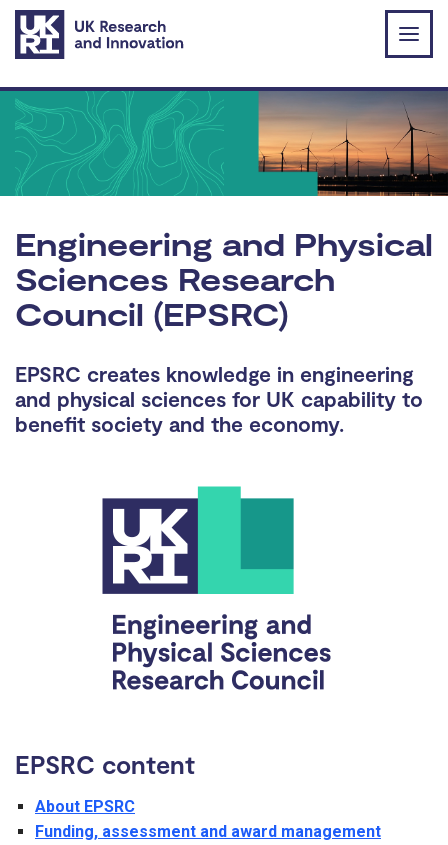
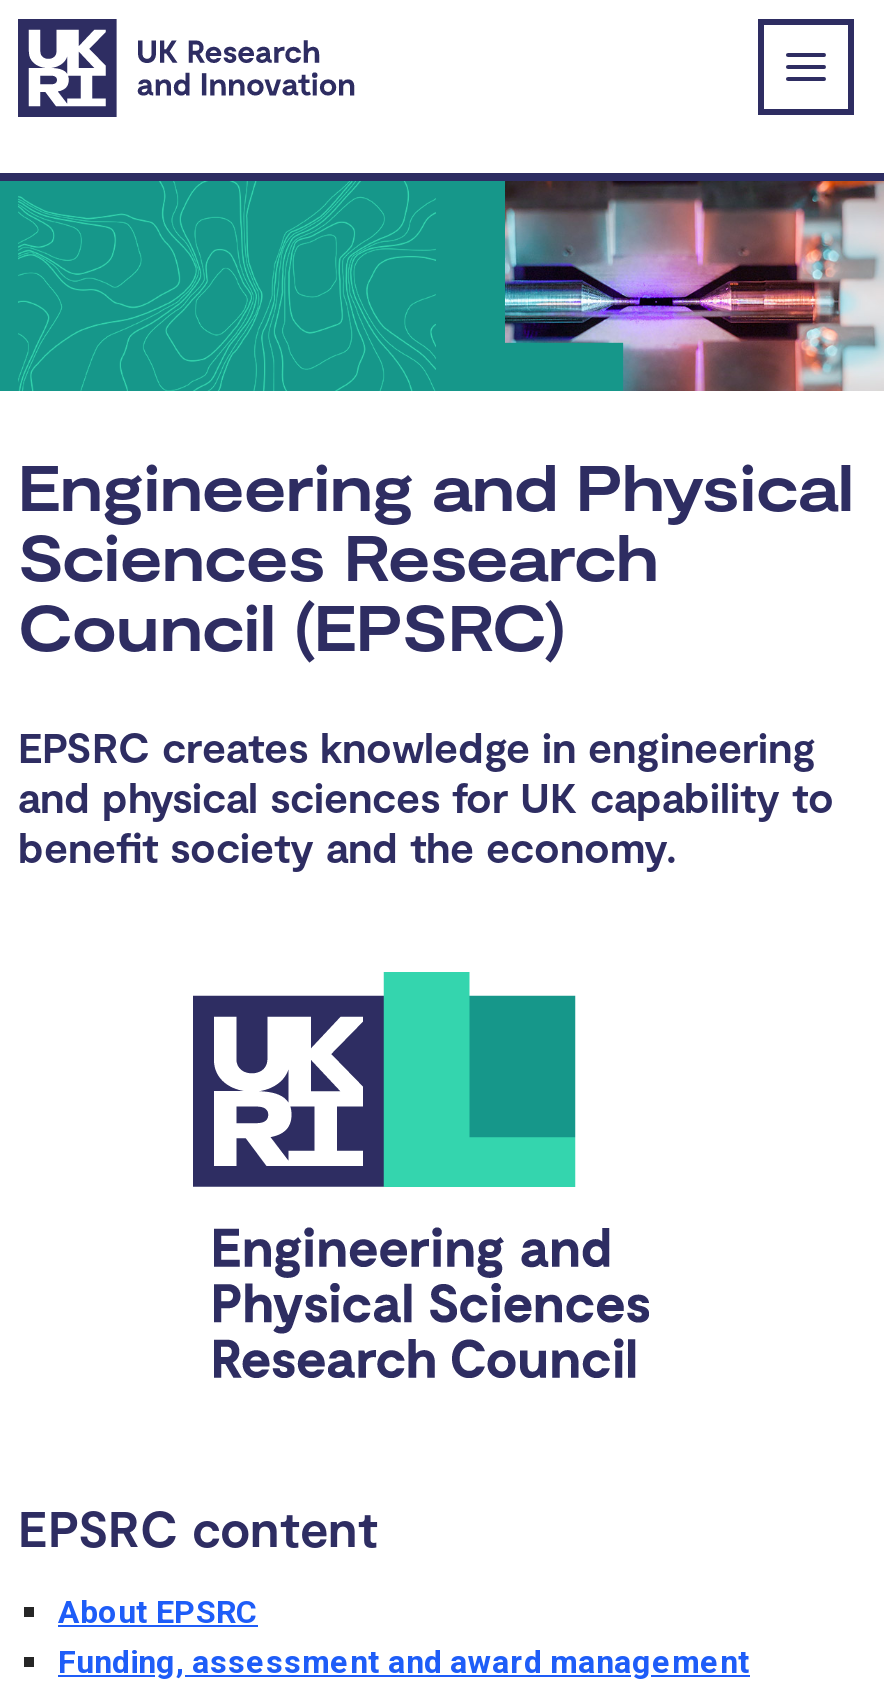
- [image]
+ [image]
